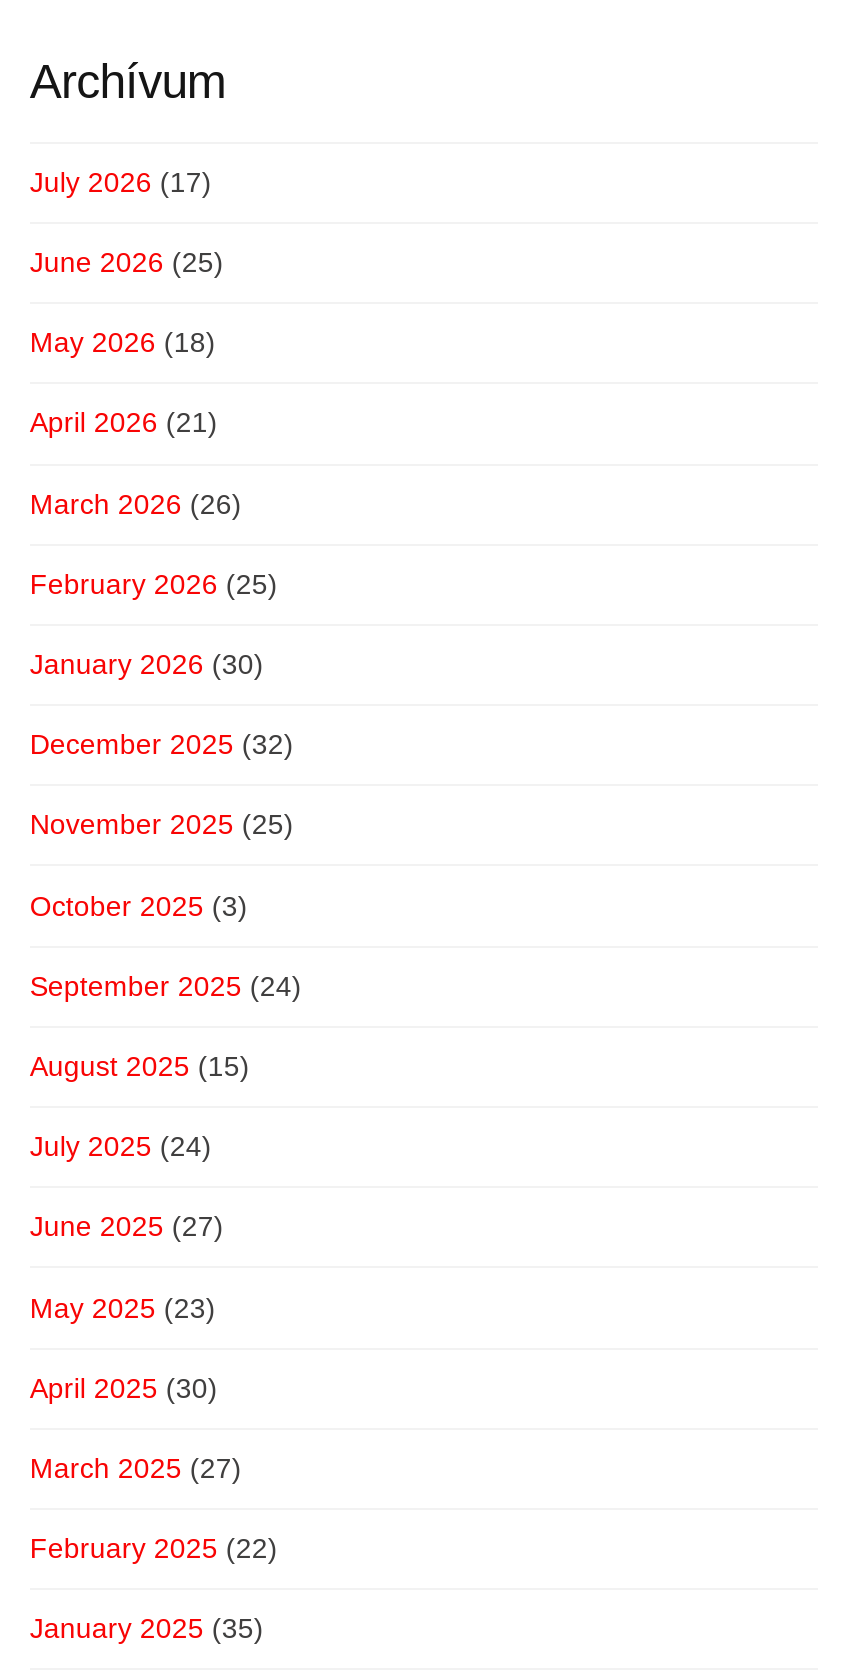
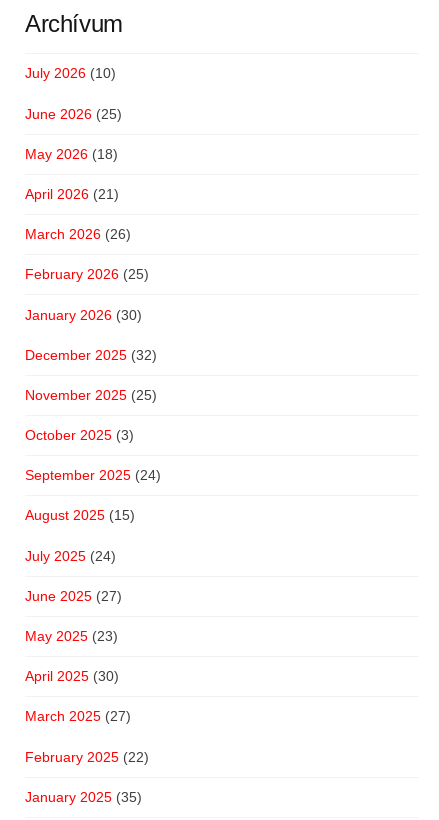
- July 2026 (17)
+ July 2026 (10)
